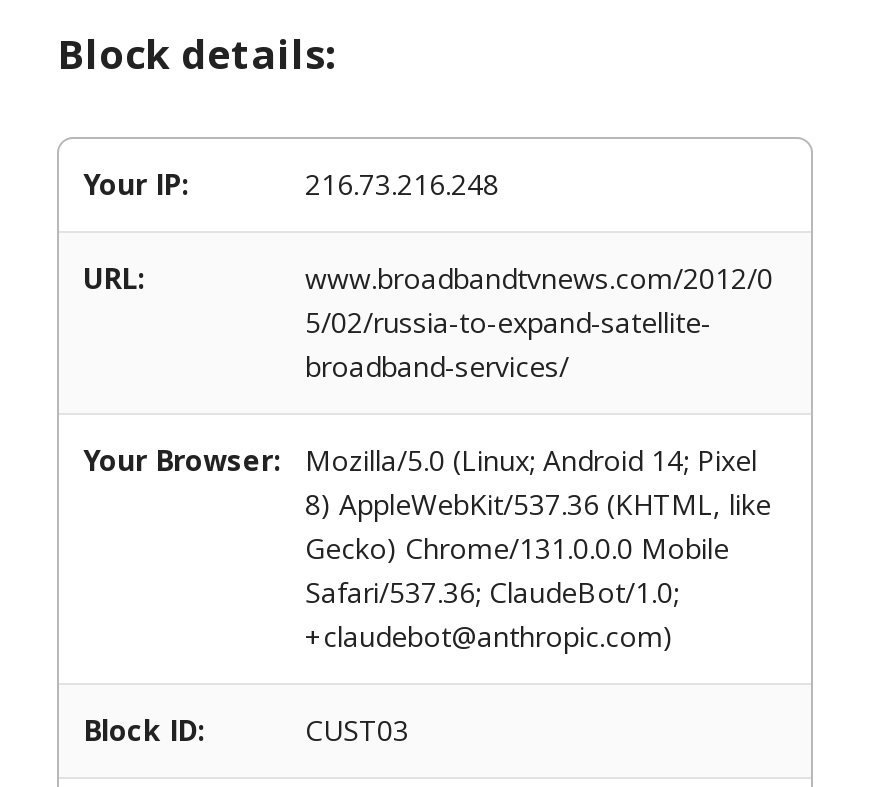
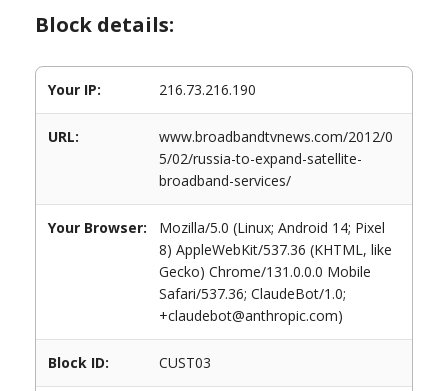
- 216.73.216.248
+ 216.73.216.190
